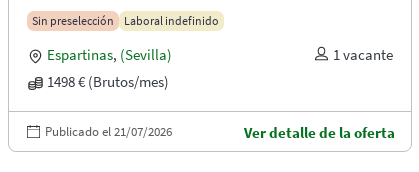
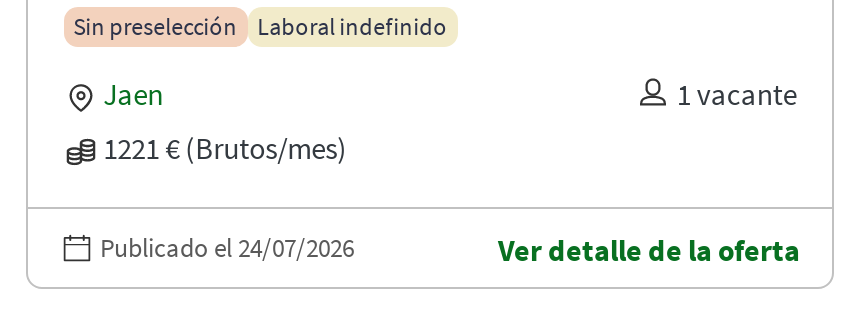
- Espartinas, (Sevilla)
+ Jaen

- 1498 € (Brutos/mes)
+ 1221 € (Brutos/mes)

- Publicado el 21/07/2026
+ Publicado el 24/07/2026
